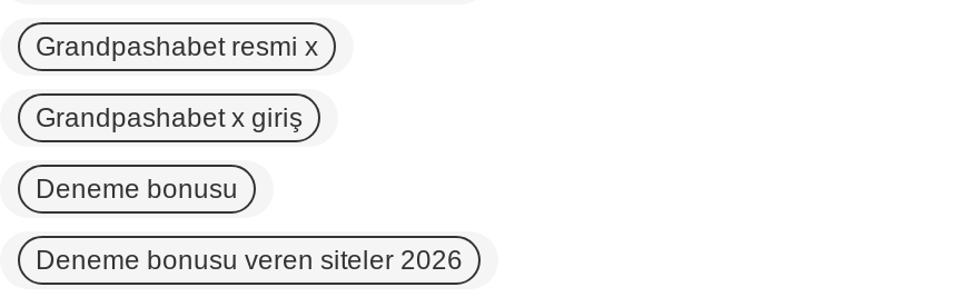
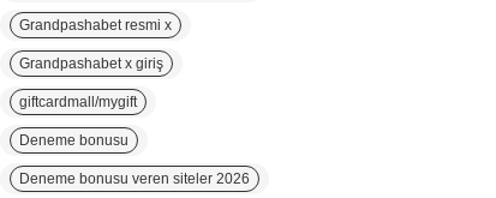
+ giftcardmall/mygift
